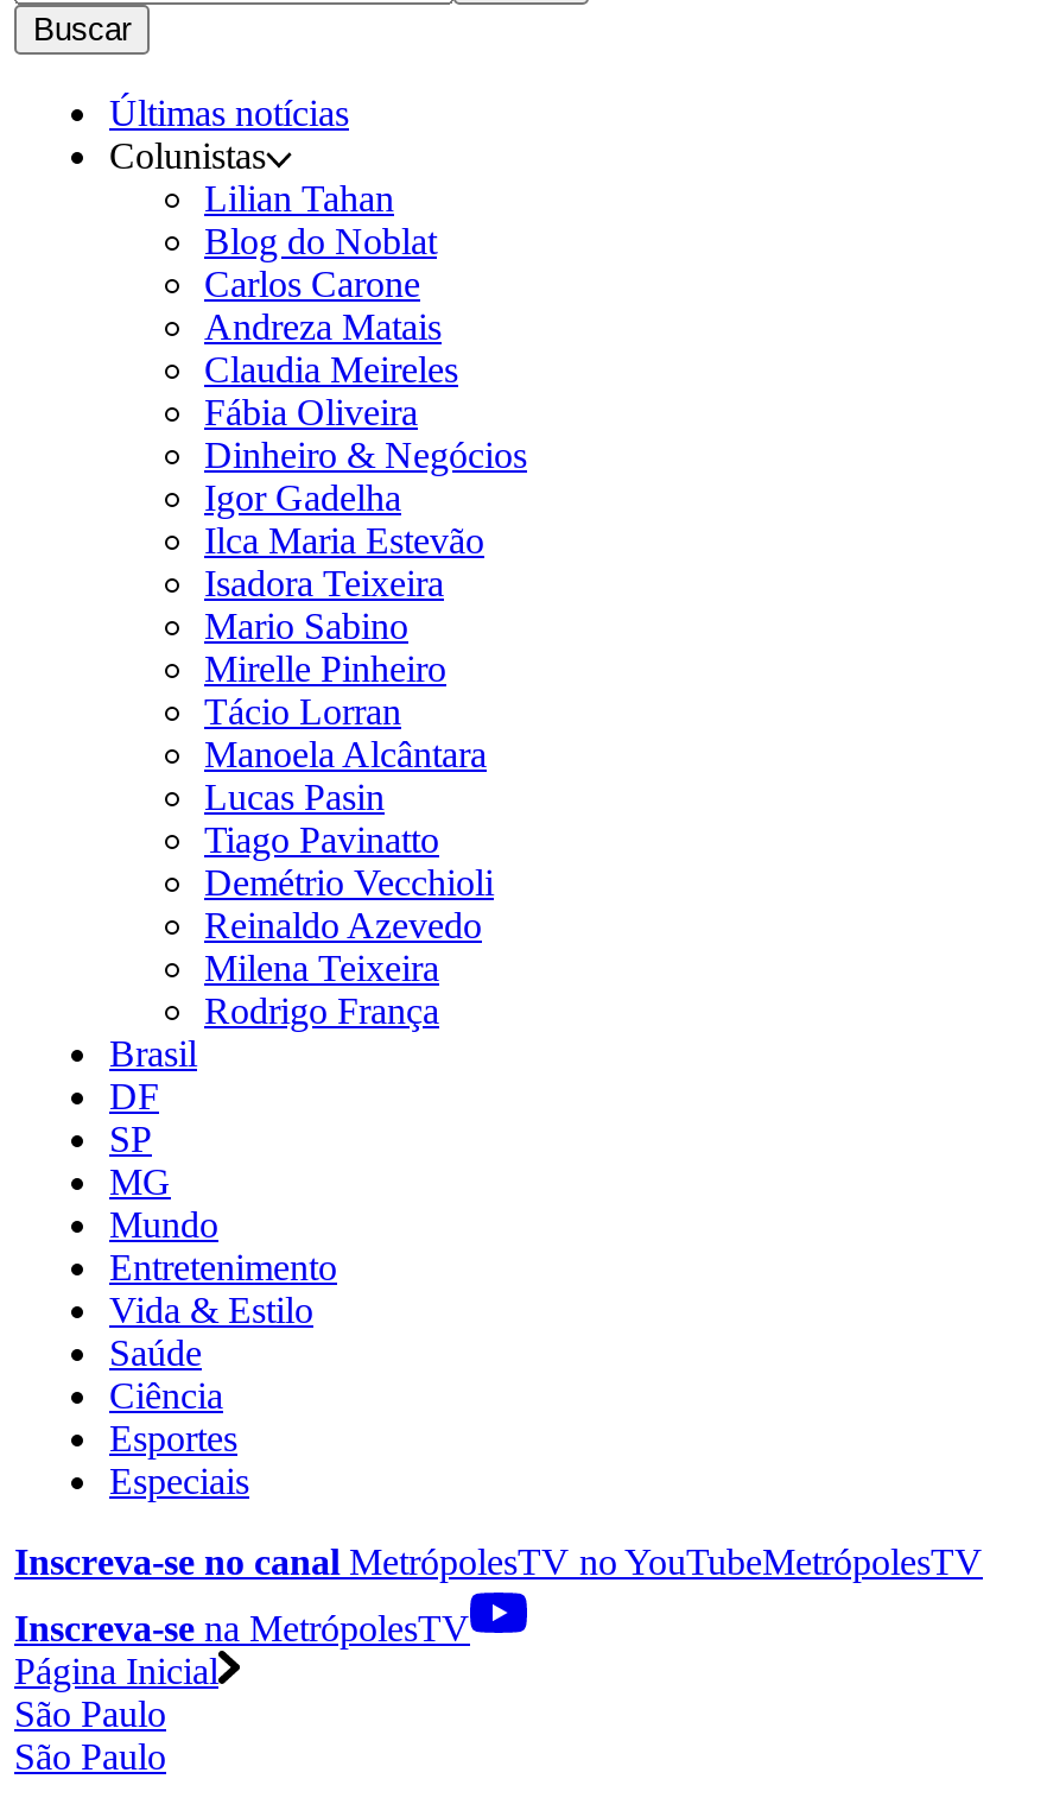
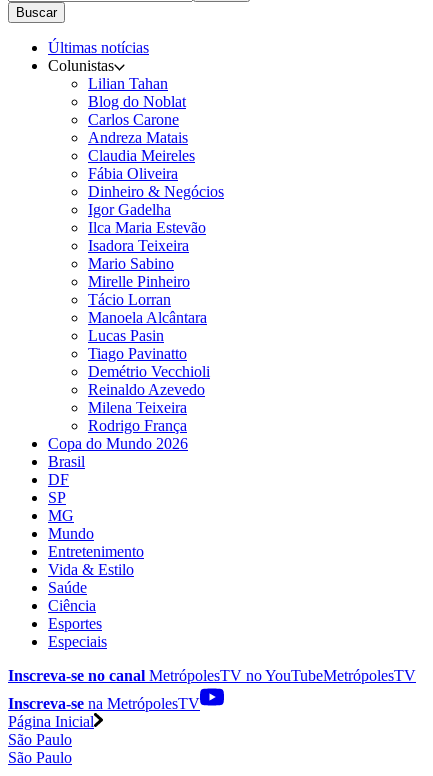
+ Copa do Mundo 2026
